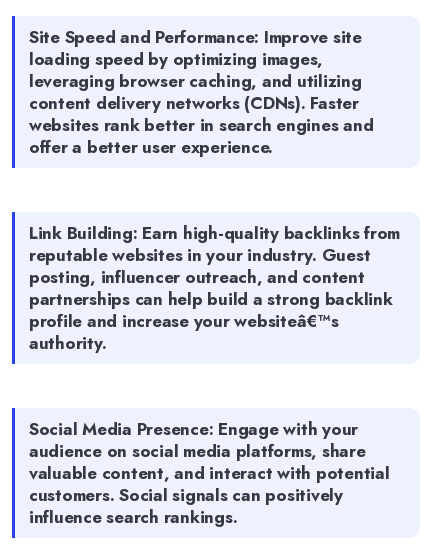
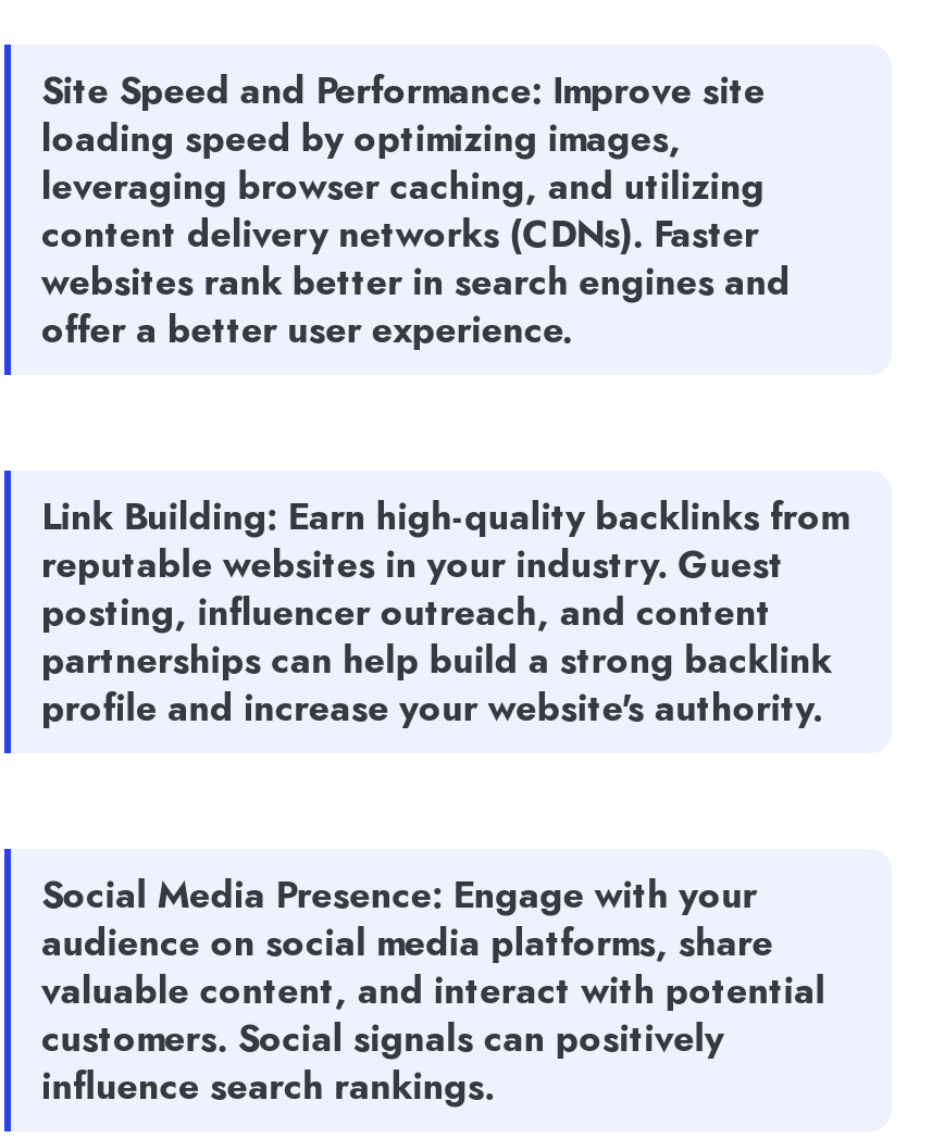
- profile and increase your websiteâ€™s
- authority.
+ profile and increase your website's authority.
